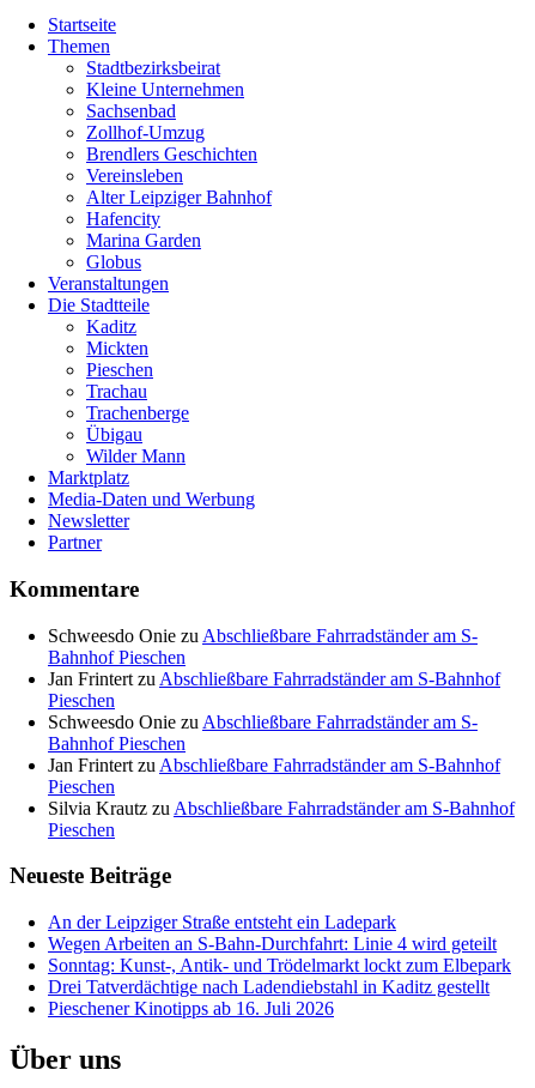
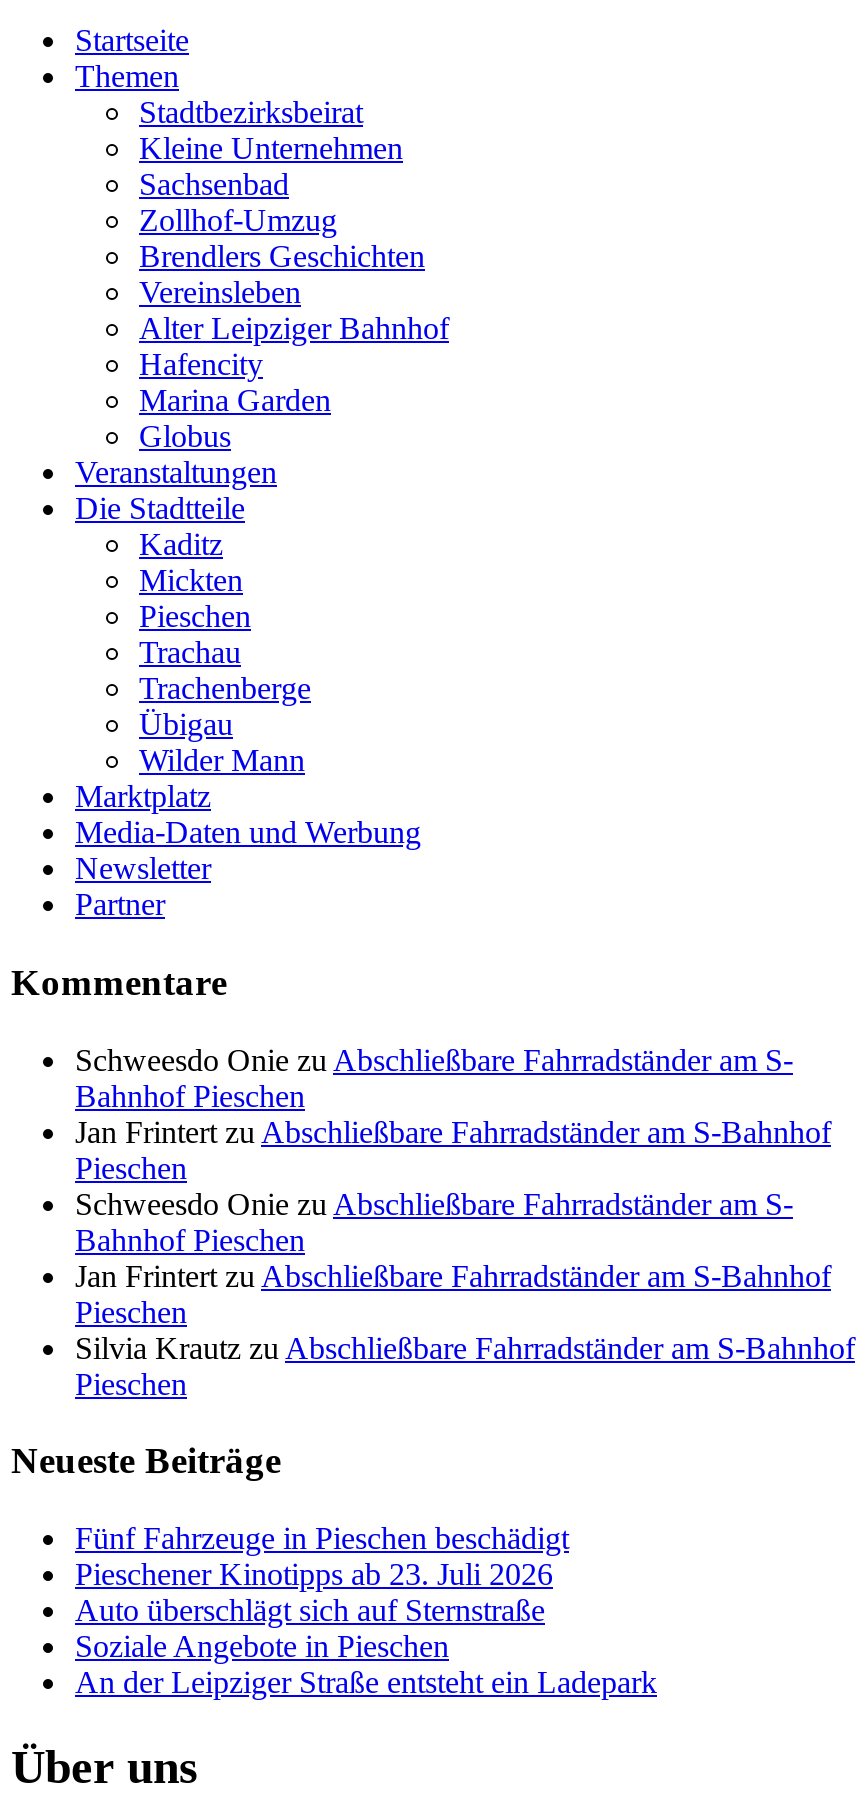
+ Fünf Fahrzeuge in Pieschen beschädigt
+ Pieschener Kinotipps ab 23. Juli 2026
+ Auto überschlägt sich auf Sternstraße
+ Soziale Angebote in Pieschen

moved down: An der Leipziger Straße entsteht ein Ladepark

- Wegen Arbeiten an S-Bahn-Durchfahrt: Linie 4 wird geteilt
- Sonntag: Kunst-, Antik- und Trödelmarkt lockt zum Elbepark
- Drei Tatverdächtige nach Ladendiebstahl in Kaditz gestellt
- Pieschener Kinotipps ab 16. Juli 2026
